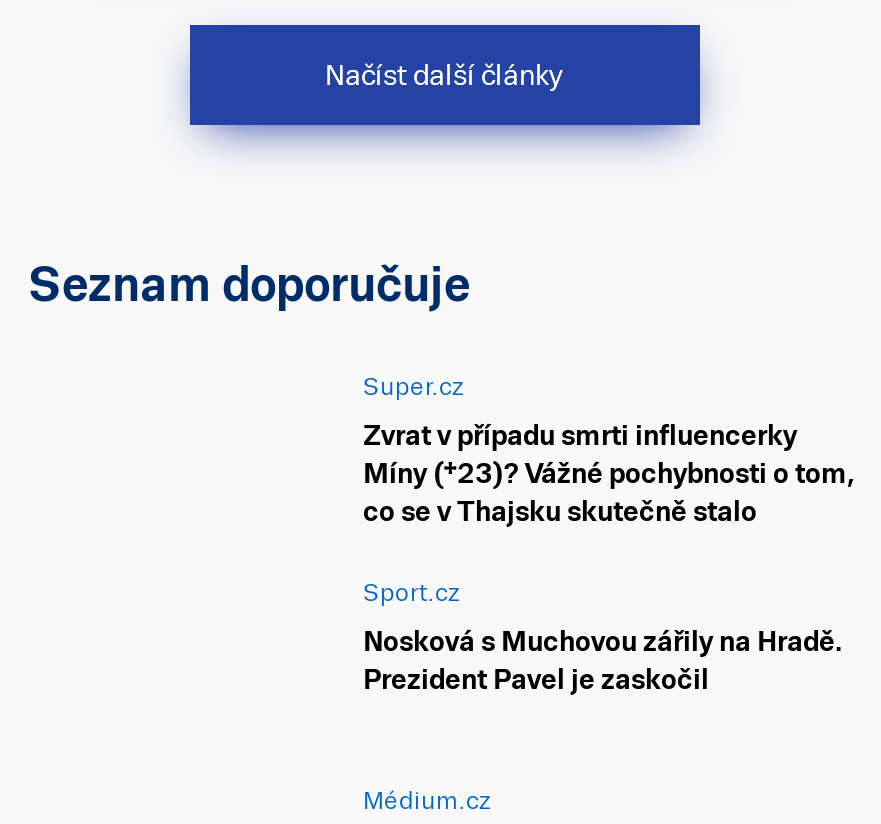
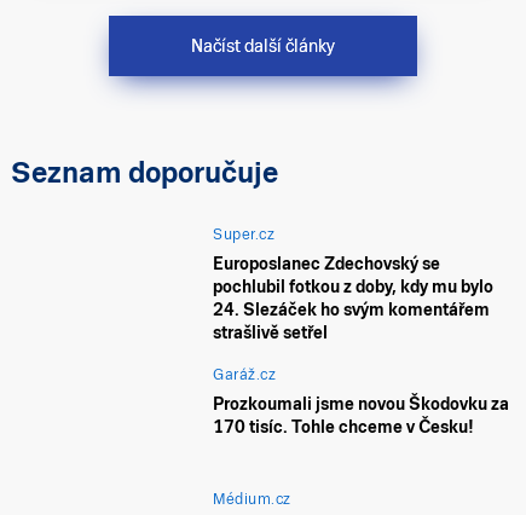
- Zvrat v případu smrti influencerky
- Míny (†23)? Vážné pochybnosti o tom,
- co se v Thajsku skutečně stalo
+ Europoslanec Zdechovský se
+ pochlubil fotkou z doby, kdy mu bylo
+ 24. Slezáček ho svým komentářem
+ strašlivě setřel

- Sport.cz
+ Garáž.cz

- Nosková s Muchovou zářily na Hradě.
- Prezident Pavel je zaskočil
+ Prozkoumali jsme novou Škodovku za
+ 170 tisíc. Tohle chceme v Česku!
